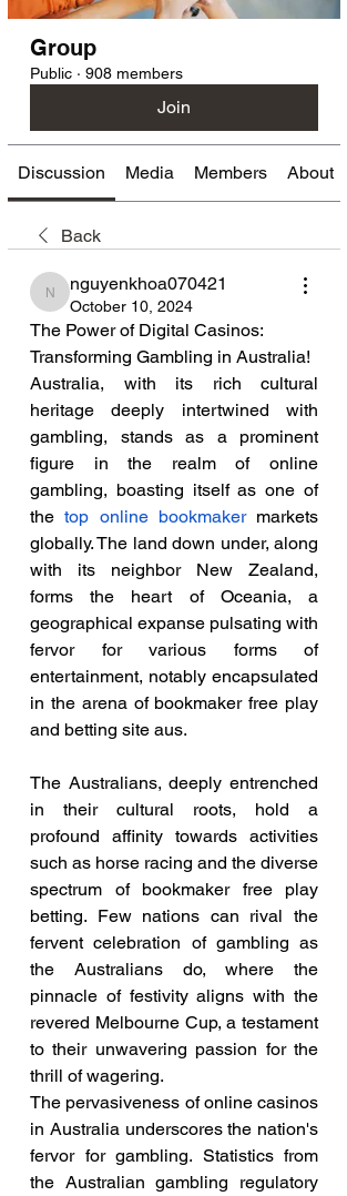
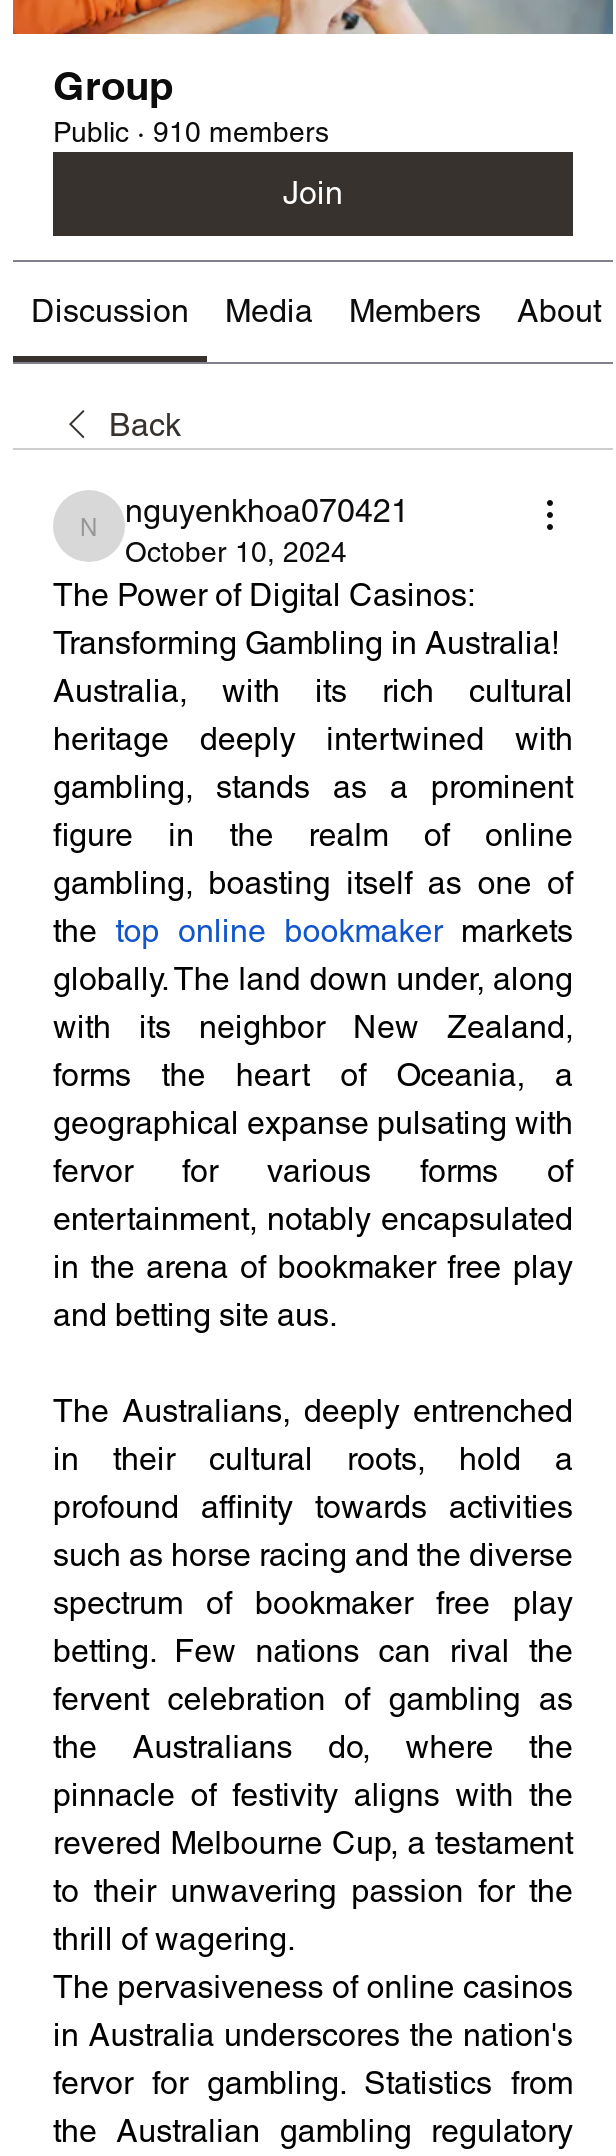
- Public · 908 members
+ Public · 910 members
